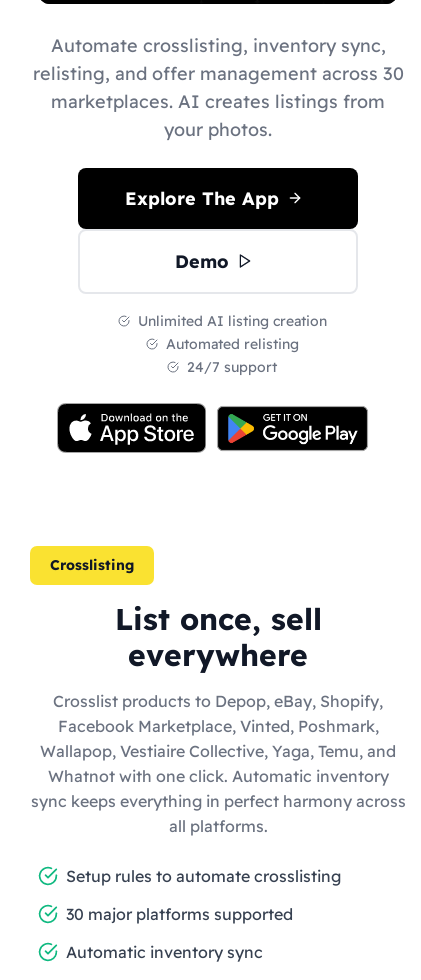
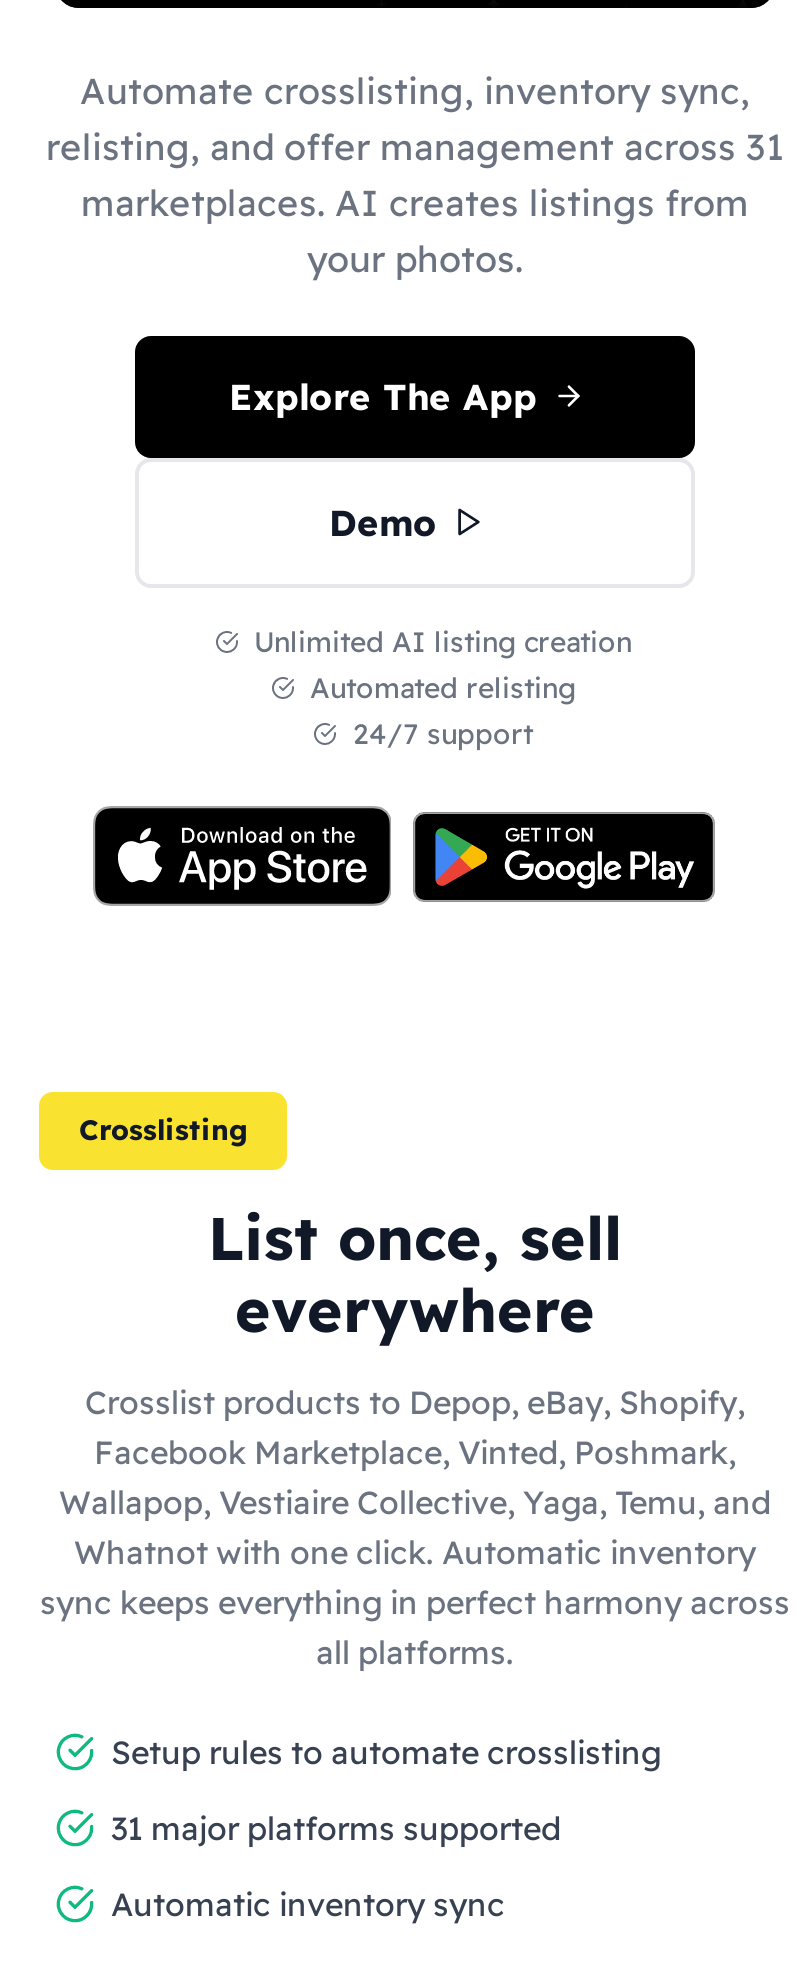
- relisting, and offer management across 30
+ relisting, and offer management across 31

- 30 major platforms supported
+ 31 major platforms supported
